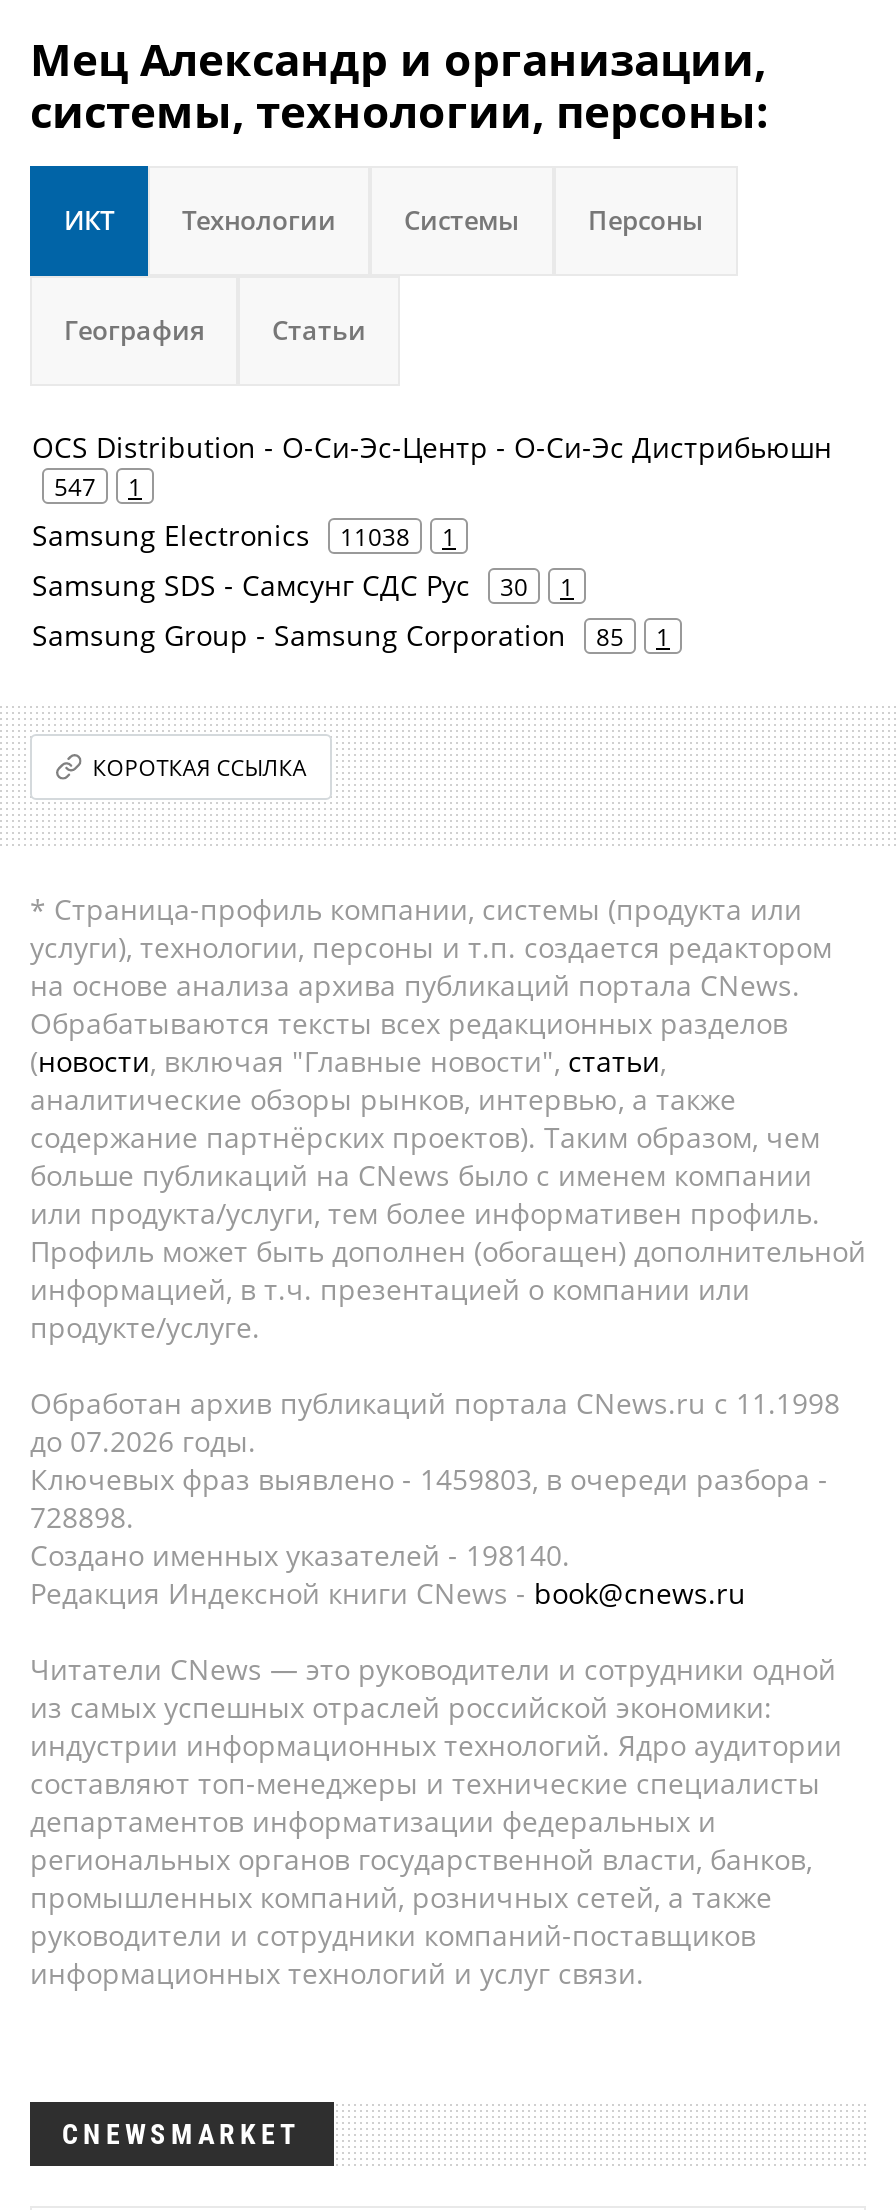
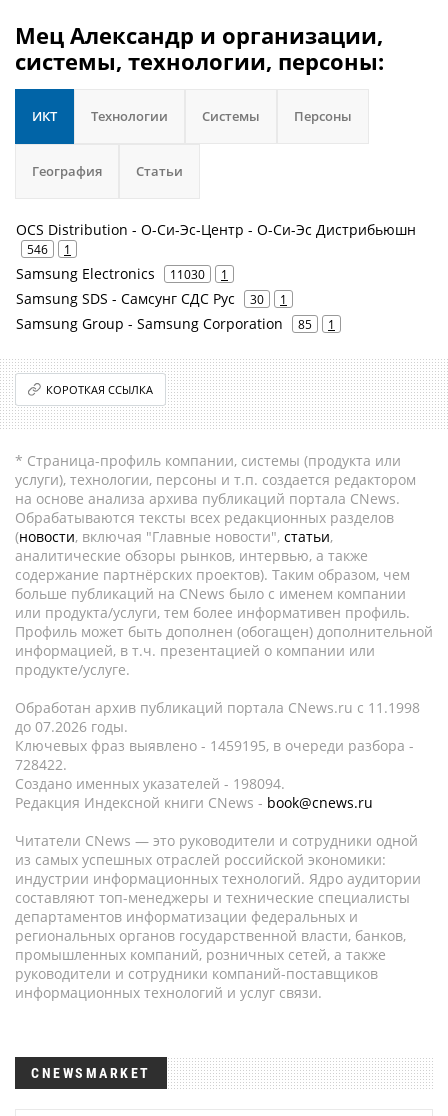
- 547 1
+ 546 1

- Samsung Electronics 11038 1
+ Samsung Electronics 11030 1

- Ключевых фраз выявлено - 1459803, в очереди разбора -
+ Ключевых фраз выявлено - 1459195, в очереди разбора -

- 728898.
+ 728422.

- Создано именных указателей - 198140.
+ Создано именных указателей - 198094.
